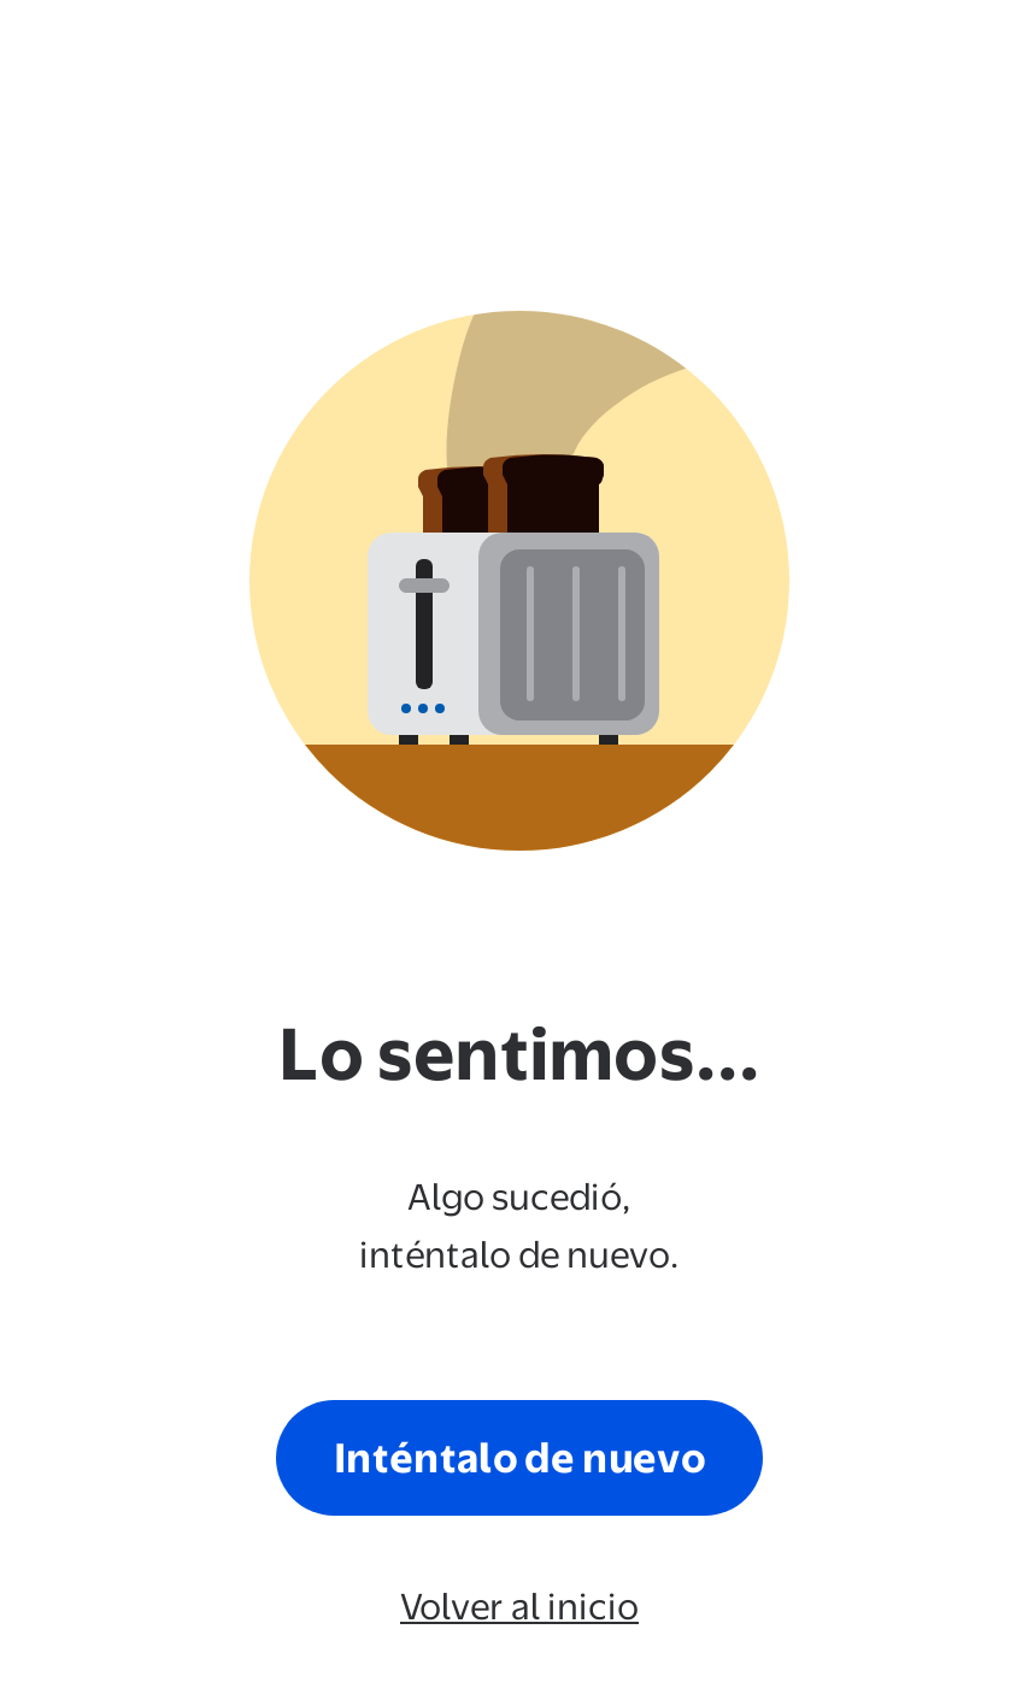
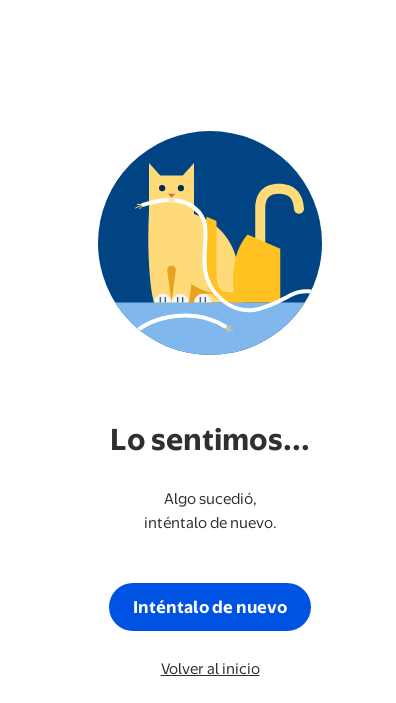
- [image]
+ [image]
